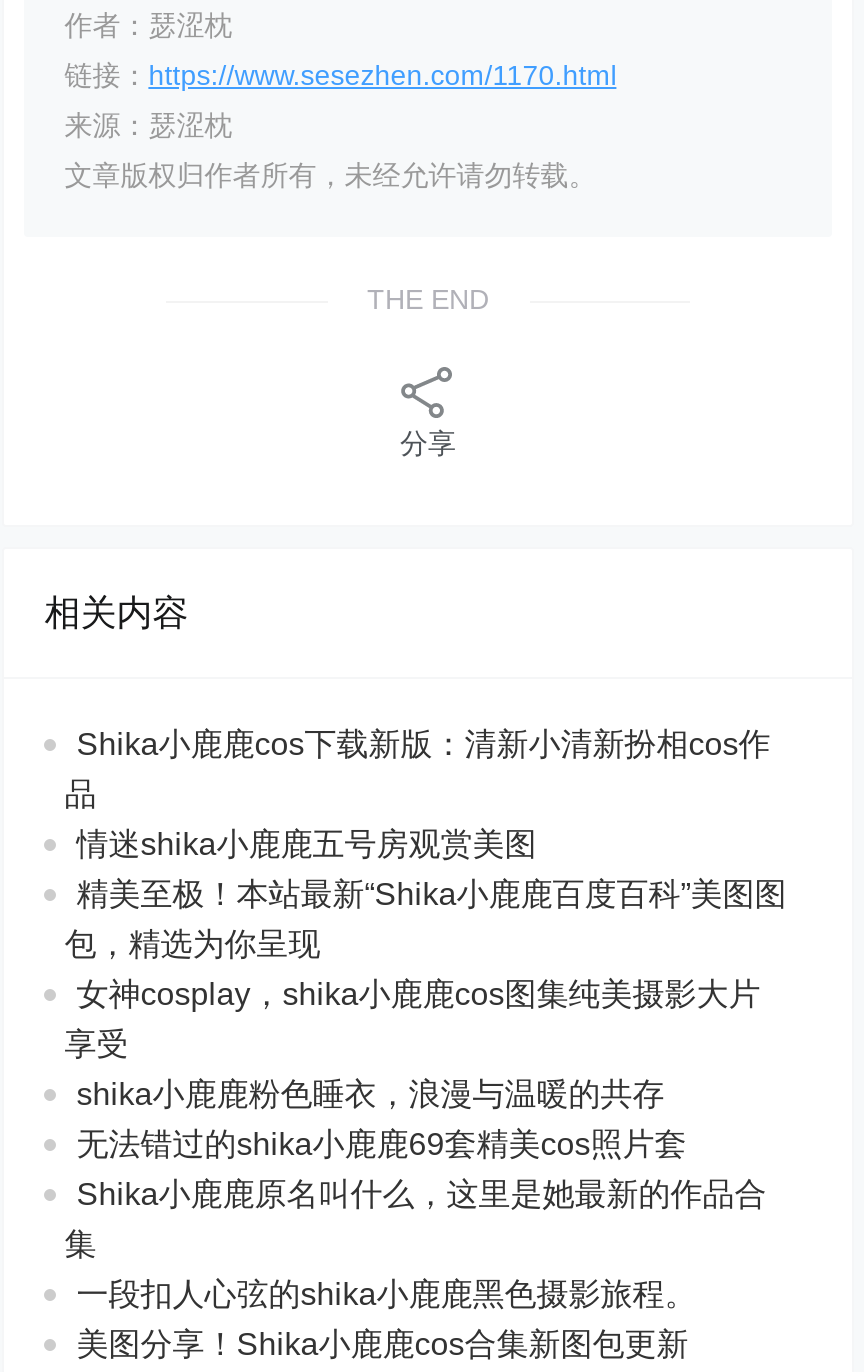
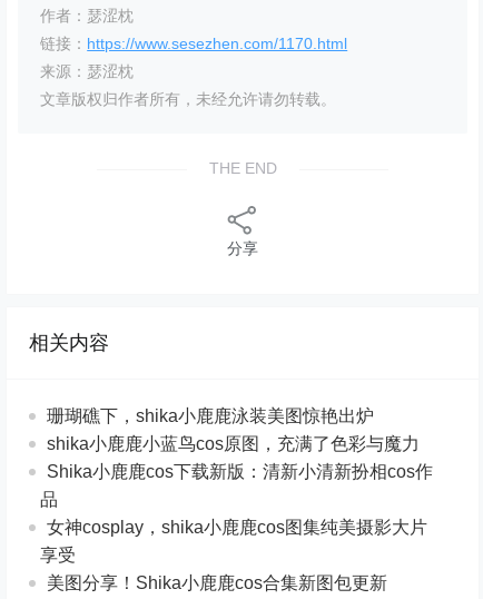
+ 珊瑚礁下，shika小鹿鹿泳装美图惊艳出炉
+ shika小鹿鹿小蓝鸟cos原图，充满了色彩与魔力

moved down: Shika小鹿鹿cos下载新版：清新小清新扮相cos作 | 品

- 情迷shika小鹿鹿五号房观赏美图
- 精美至极！本站最新“Shika小鹿鹿百度百科”美图图
- 包，精选为你呈现

- shika小鹿鹿粉色睡衣，浪漫与温暖的共存
- 无法错过的shika小鹿鹿69套精美cos照片套
- Shika小鹿鹿原名叫什么，这里是她最新的作品合
- 集
- 一段扣人心弦的shika小鹿鹿黑色摄影旅程。
